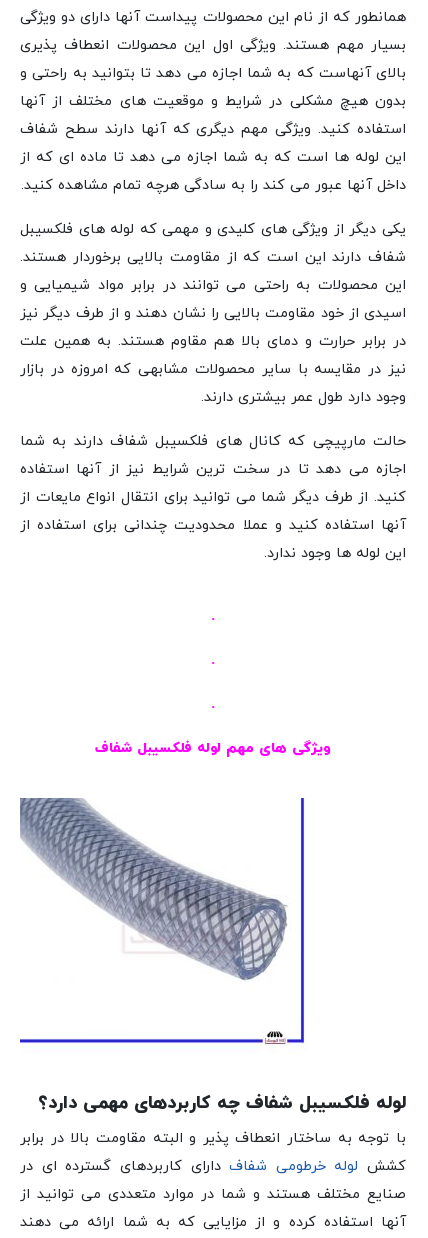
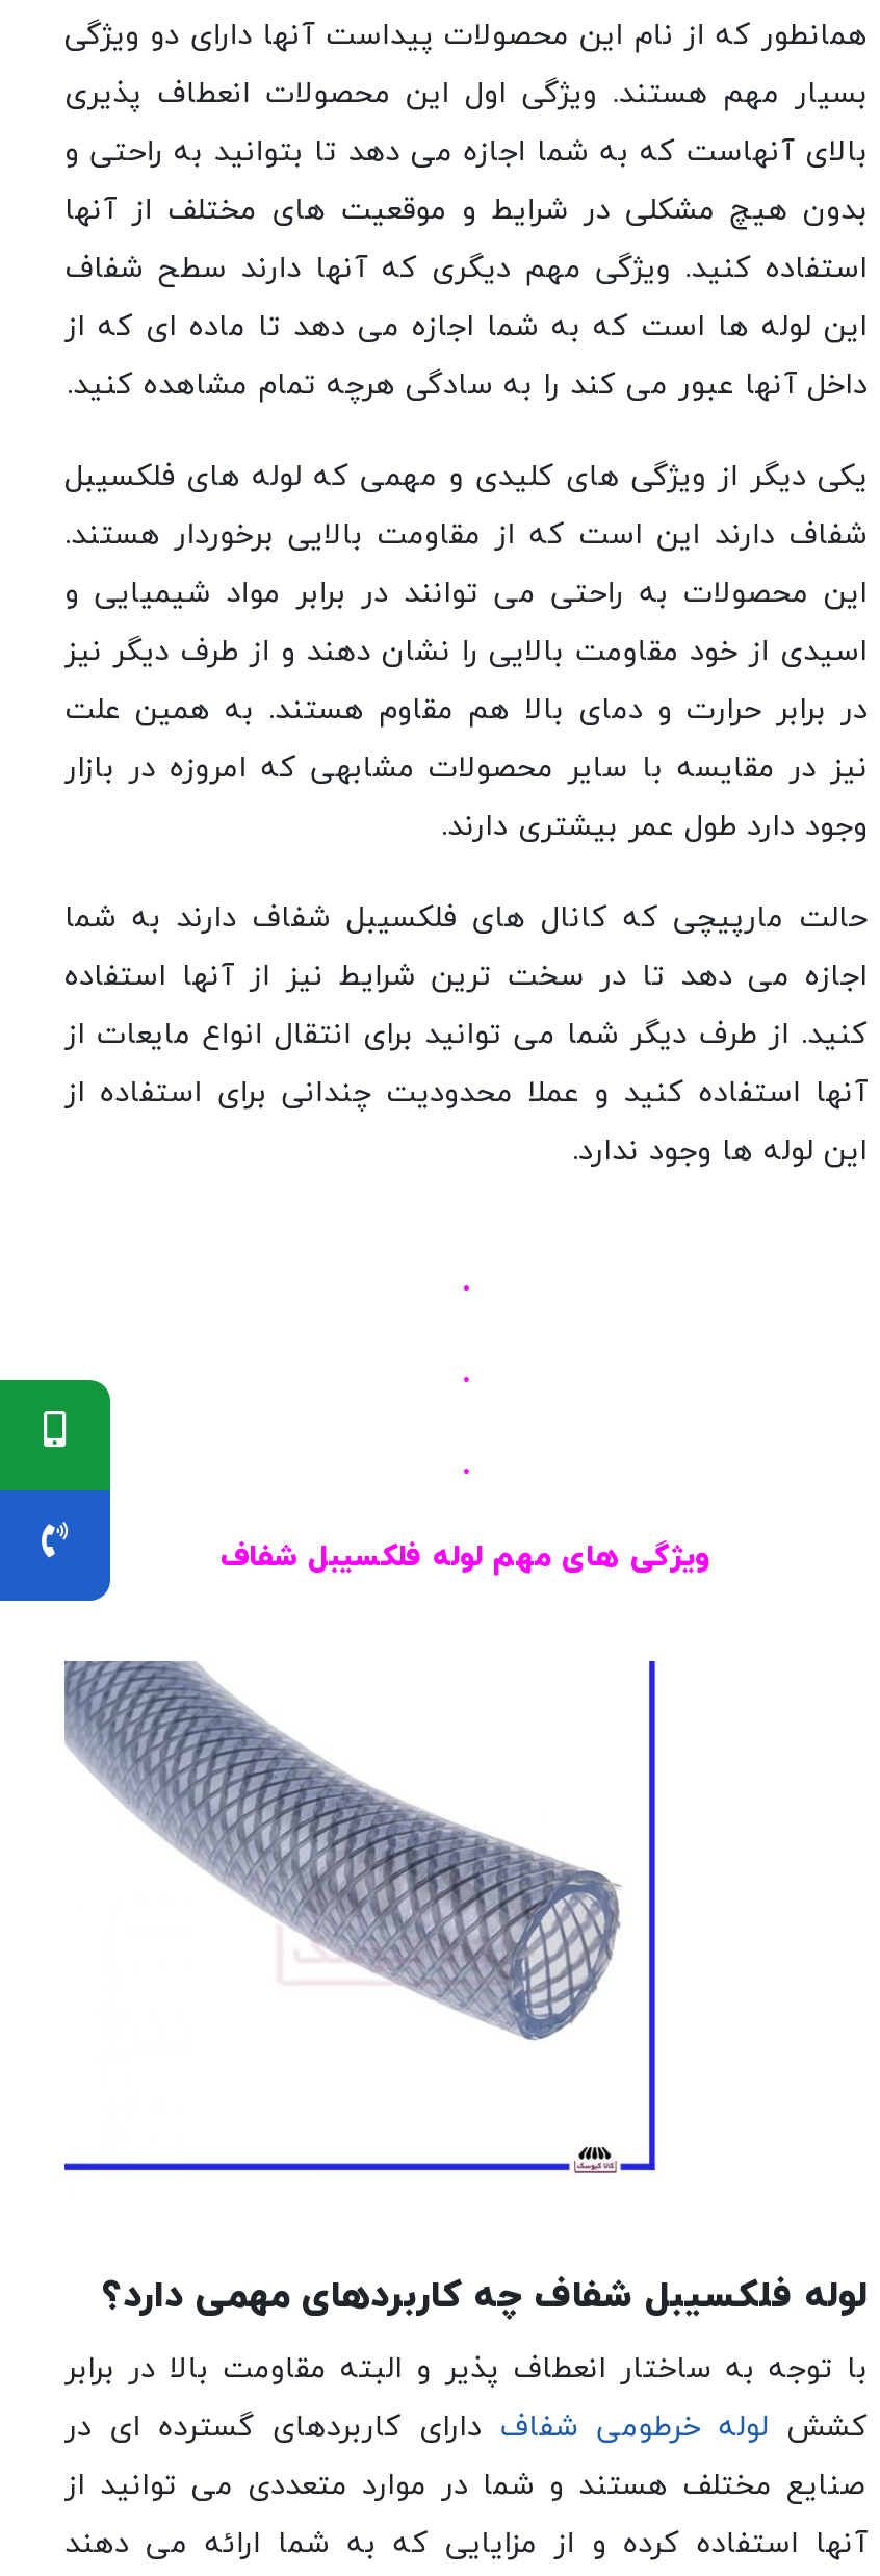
+ [image]
